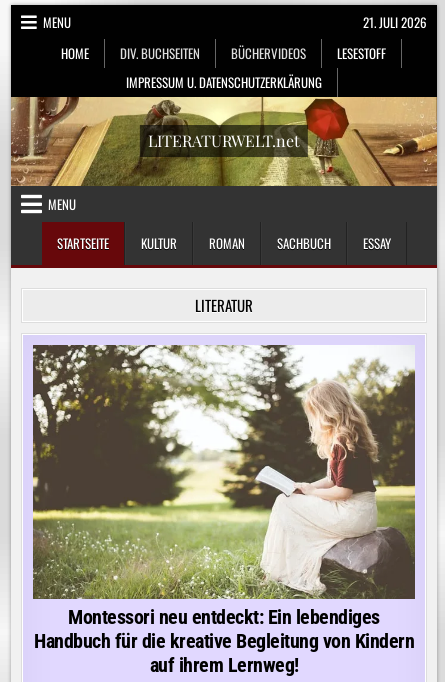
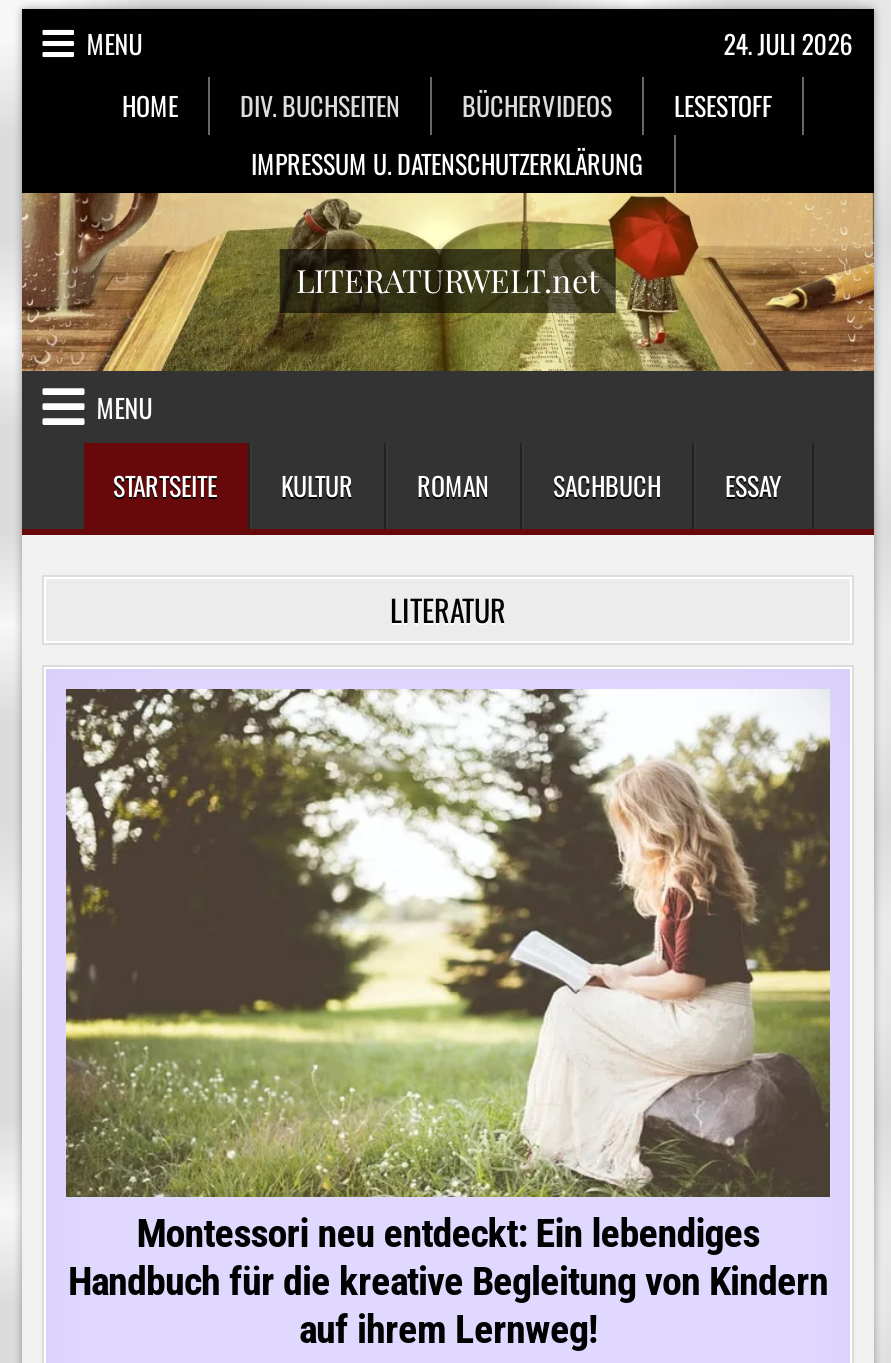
- 21. JULI 2026
+ 24. JULI 2026
